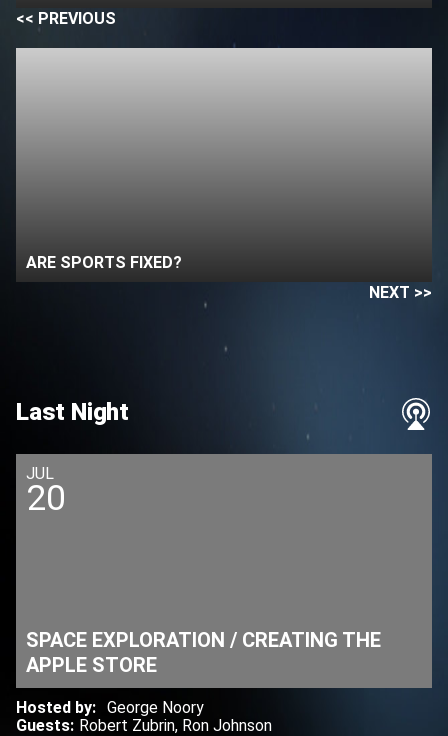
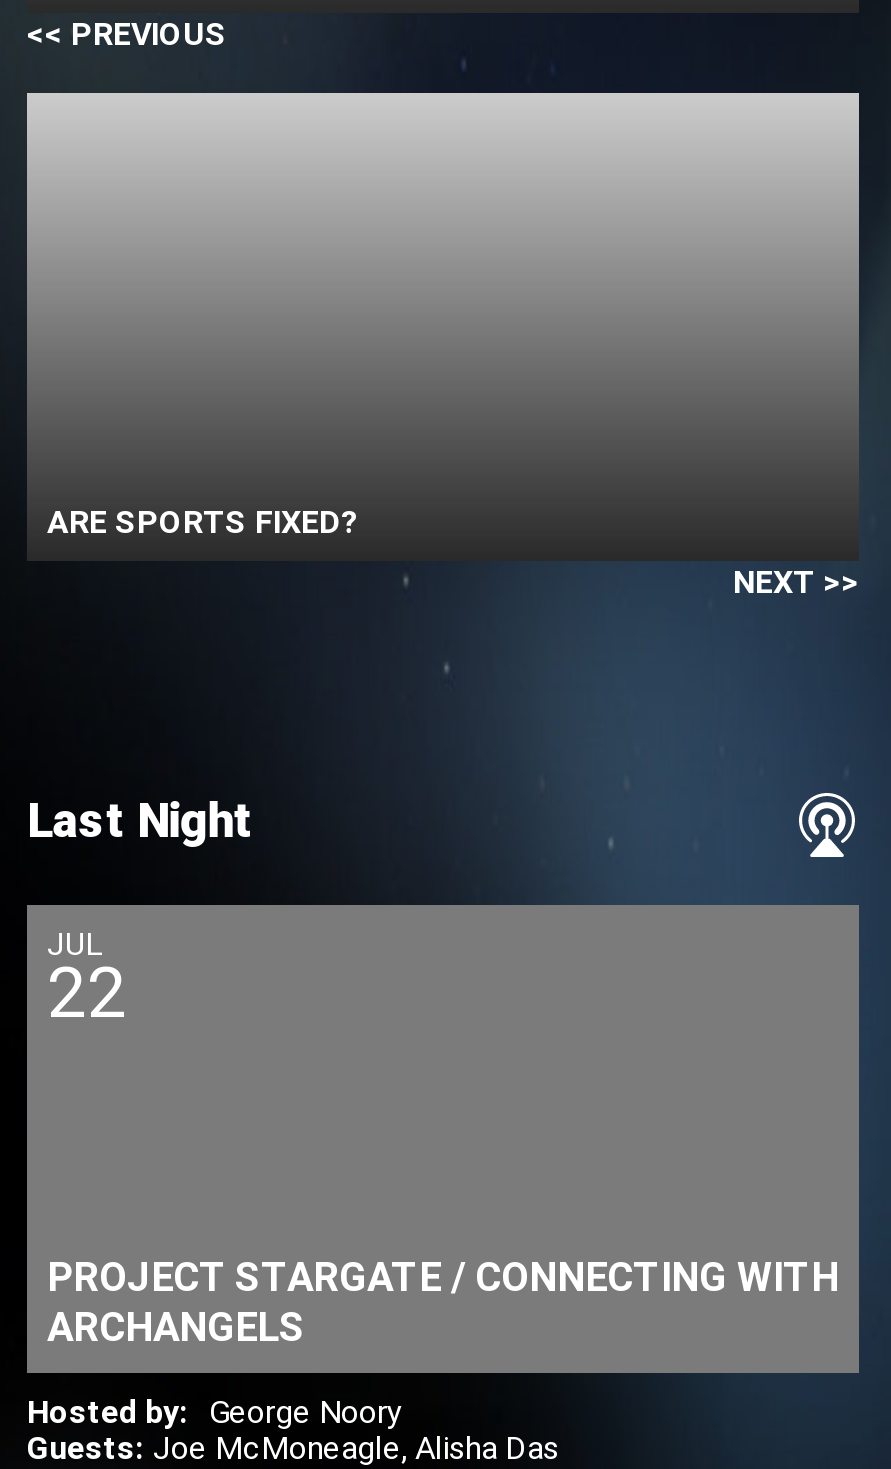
- 20
+ 22

- SPACE EXPLORATION / CREATING THE
- APPLE STORE
+ PROJECT STARGATE / CONNECTING WITH
+ ARCHANGELS

- Guests: Robert Zubrin, Ron Johnson
+ Guests: Joe McMoneagle, Alisha Das
